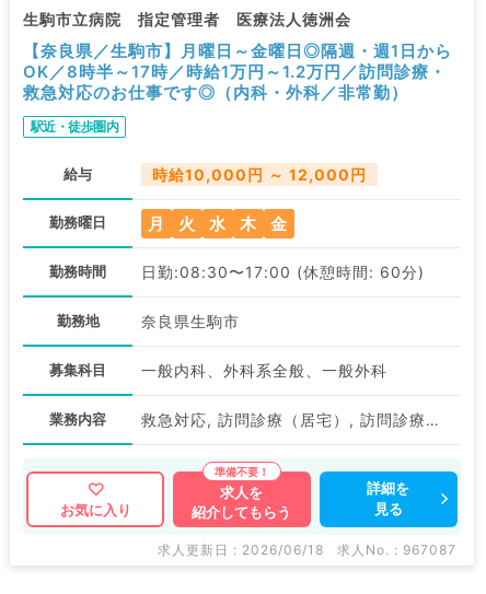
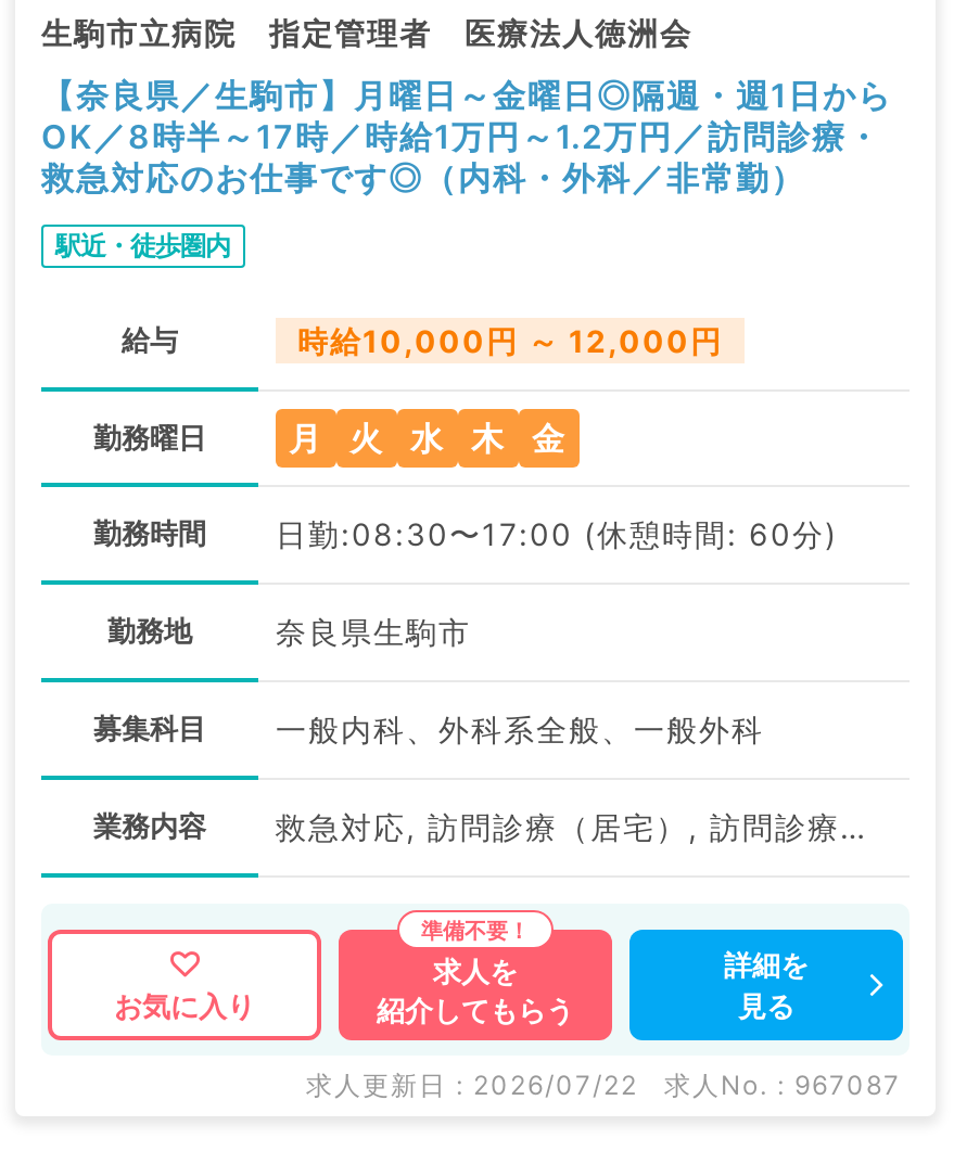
- 求人更新日 : 2026/06/18 求人No. : 967087
+ 求人更新日 : 2026/07/22 求人No. : 967087
